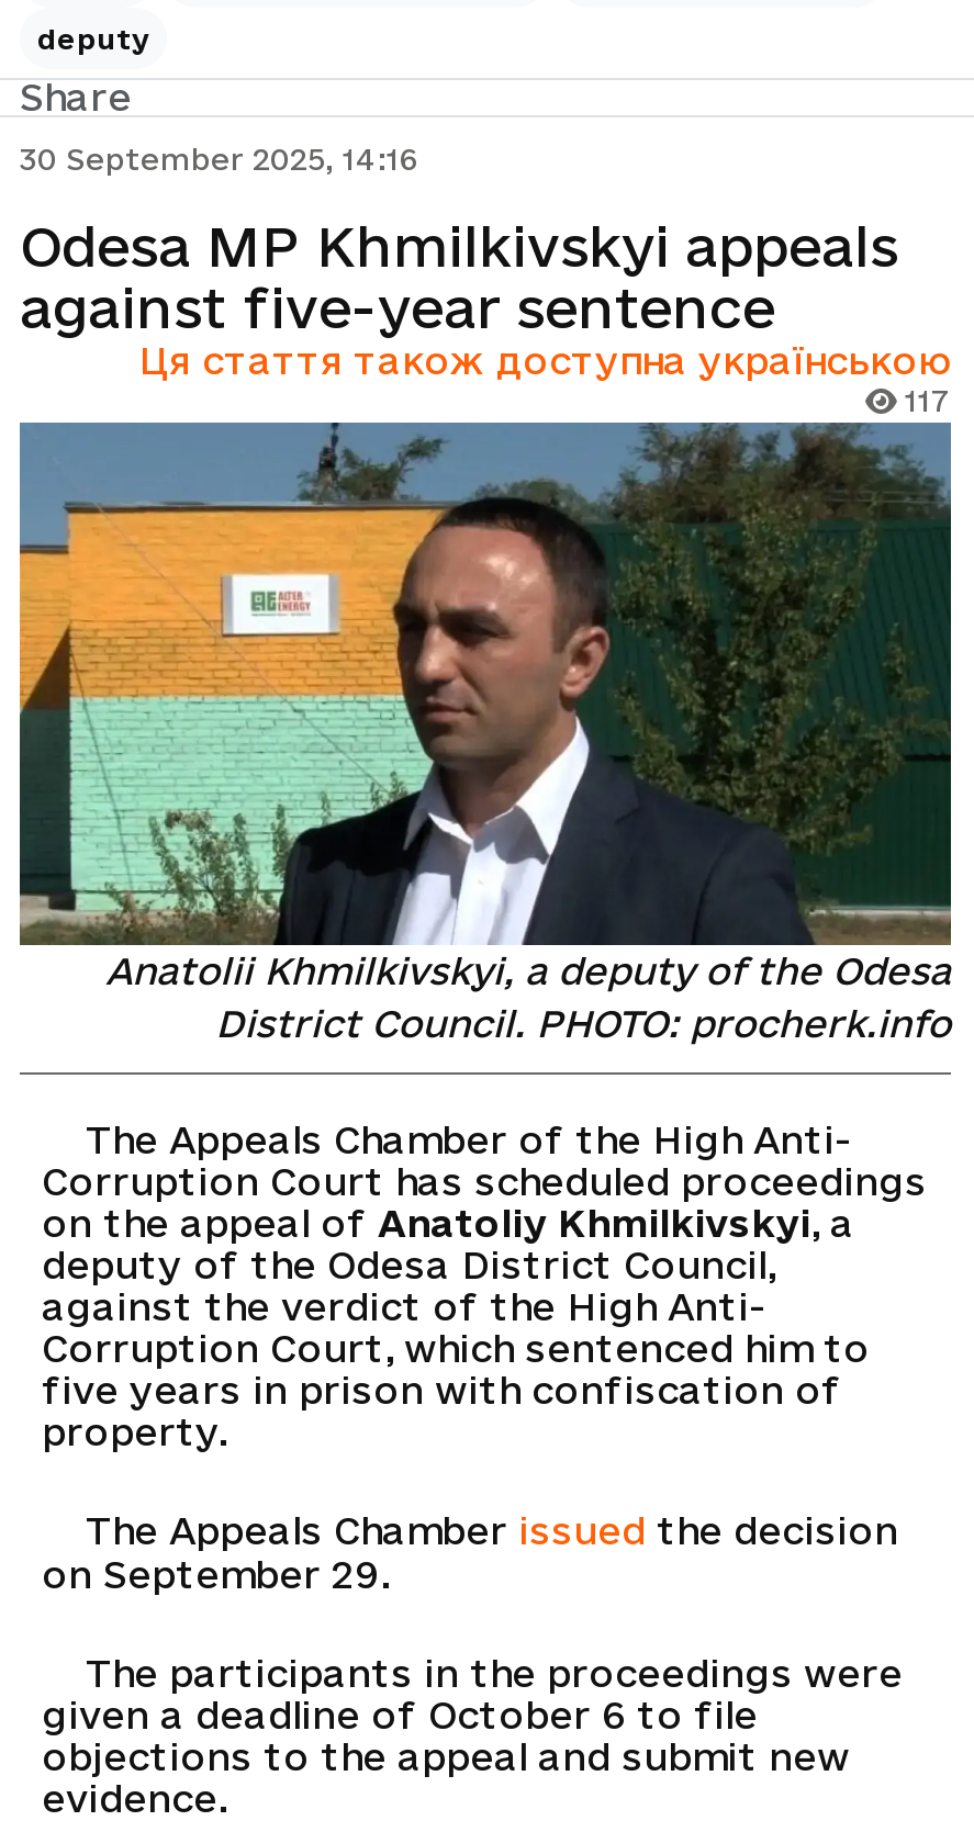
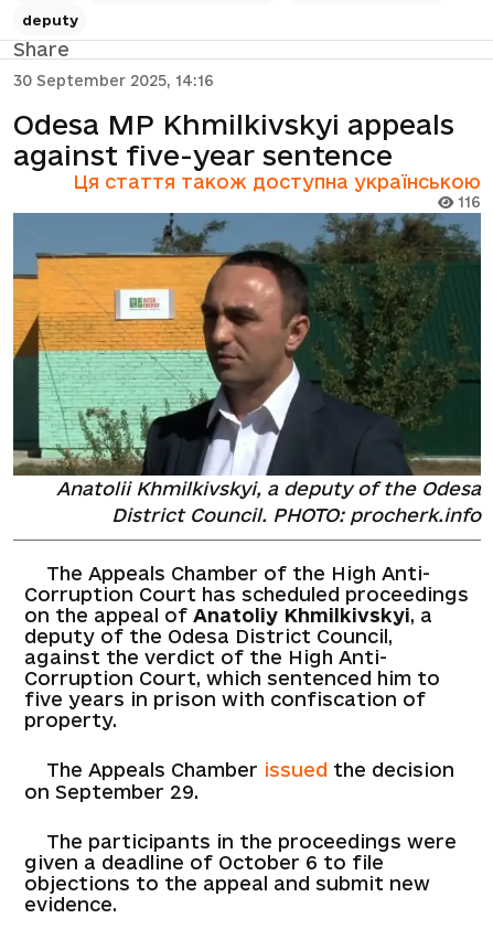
- 117
+ 116
